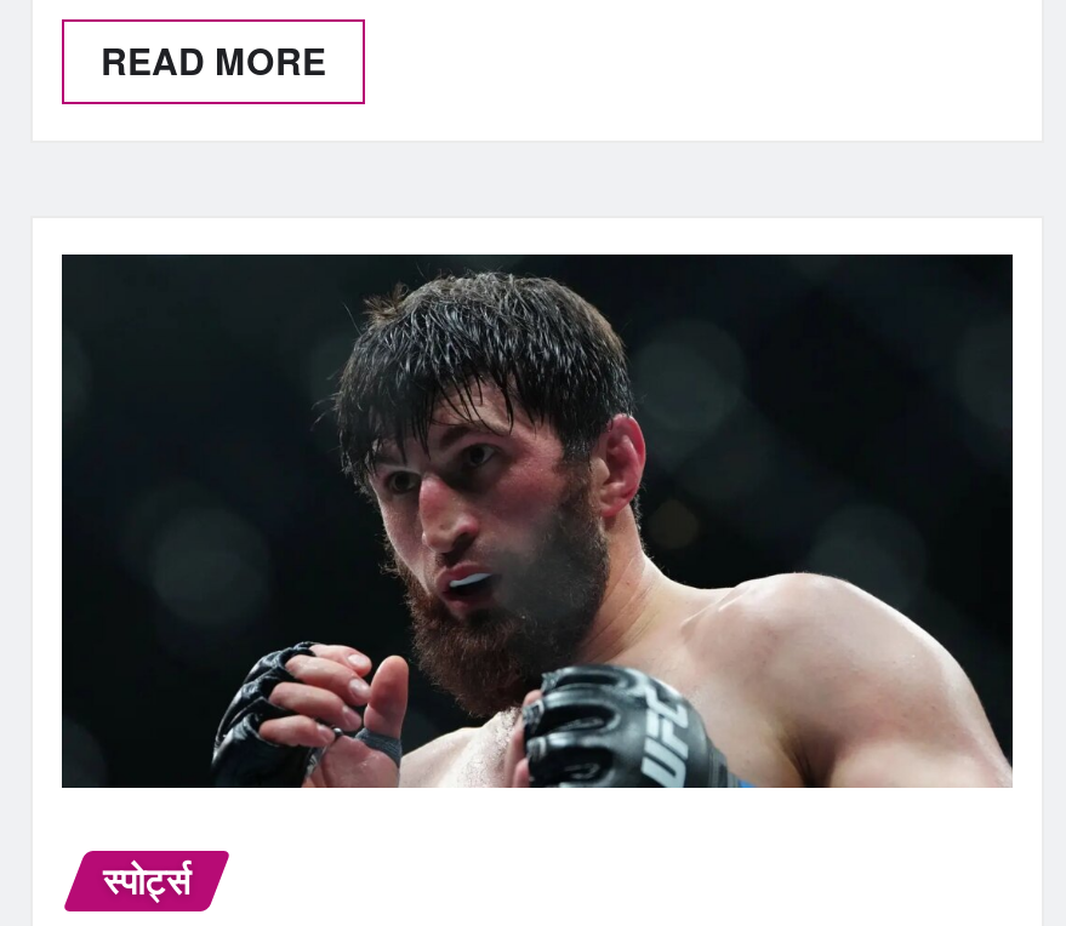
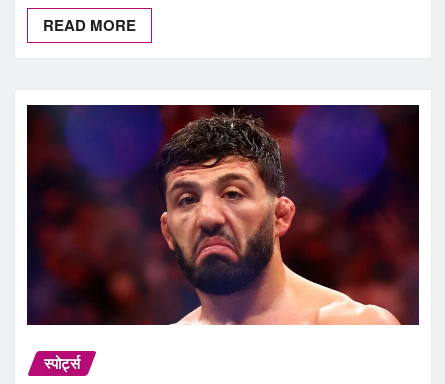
- [image]
+ [image]
